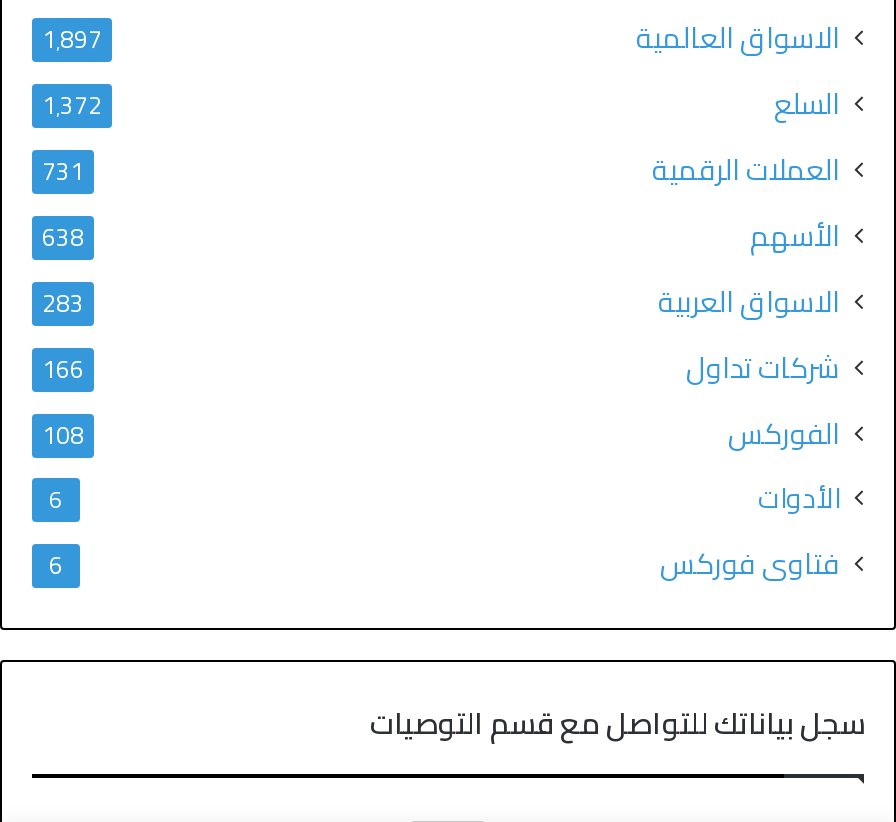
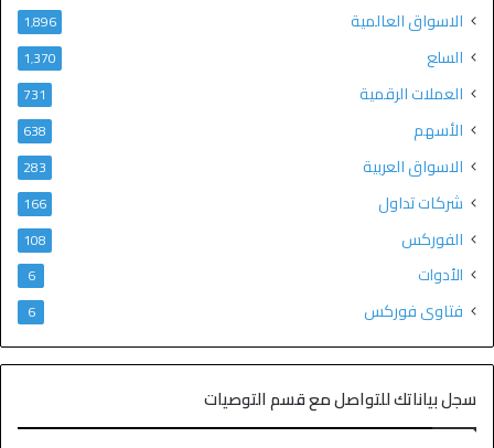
- 1٬897
+ 1٬896

- 1٬372
+ 1٬370
